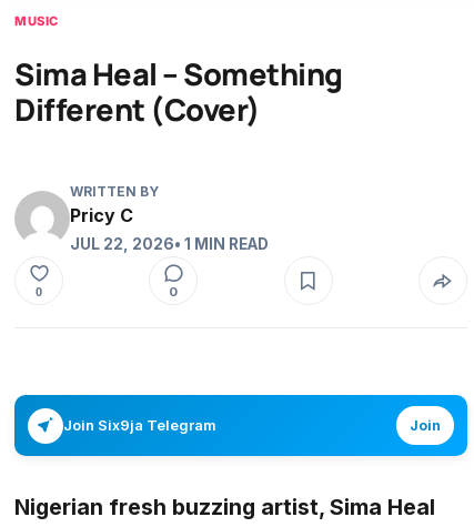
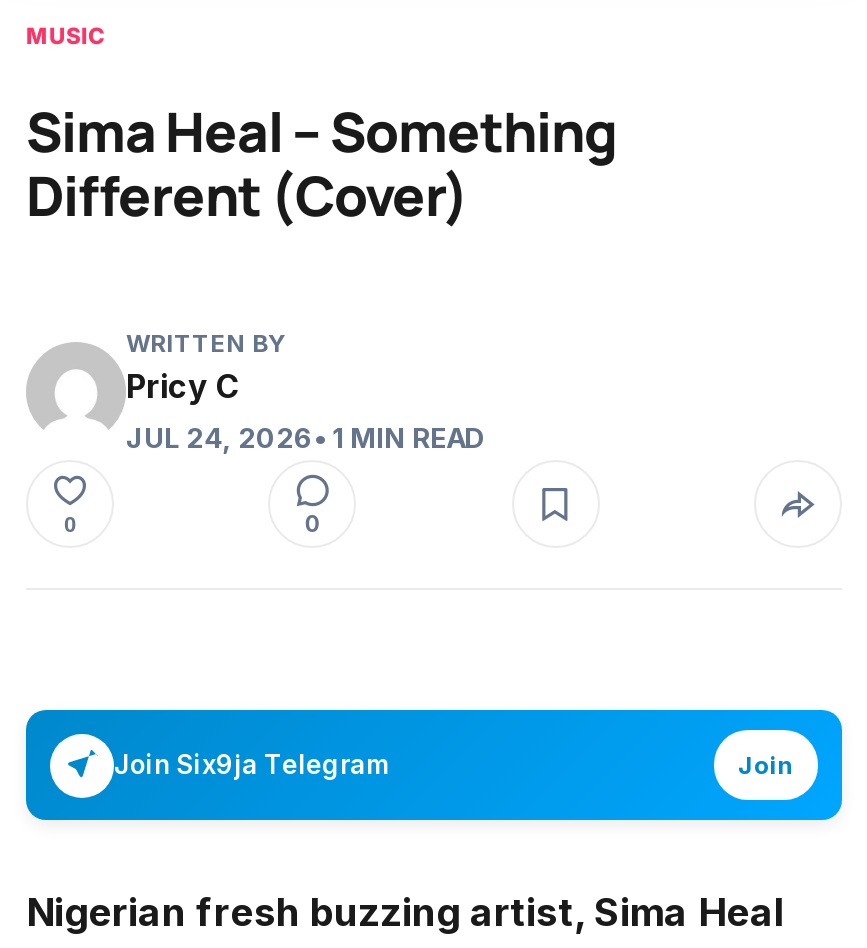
- JUL 22, 2026 • 1 MIN READ
+ JUL 24, 2026 • 1 MIN READ
